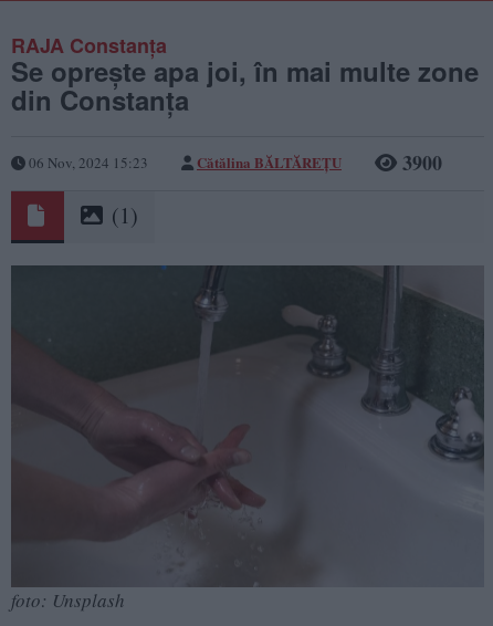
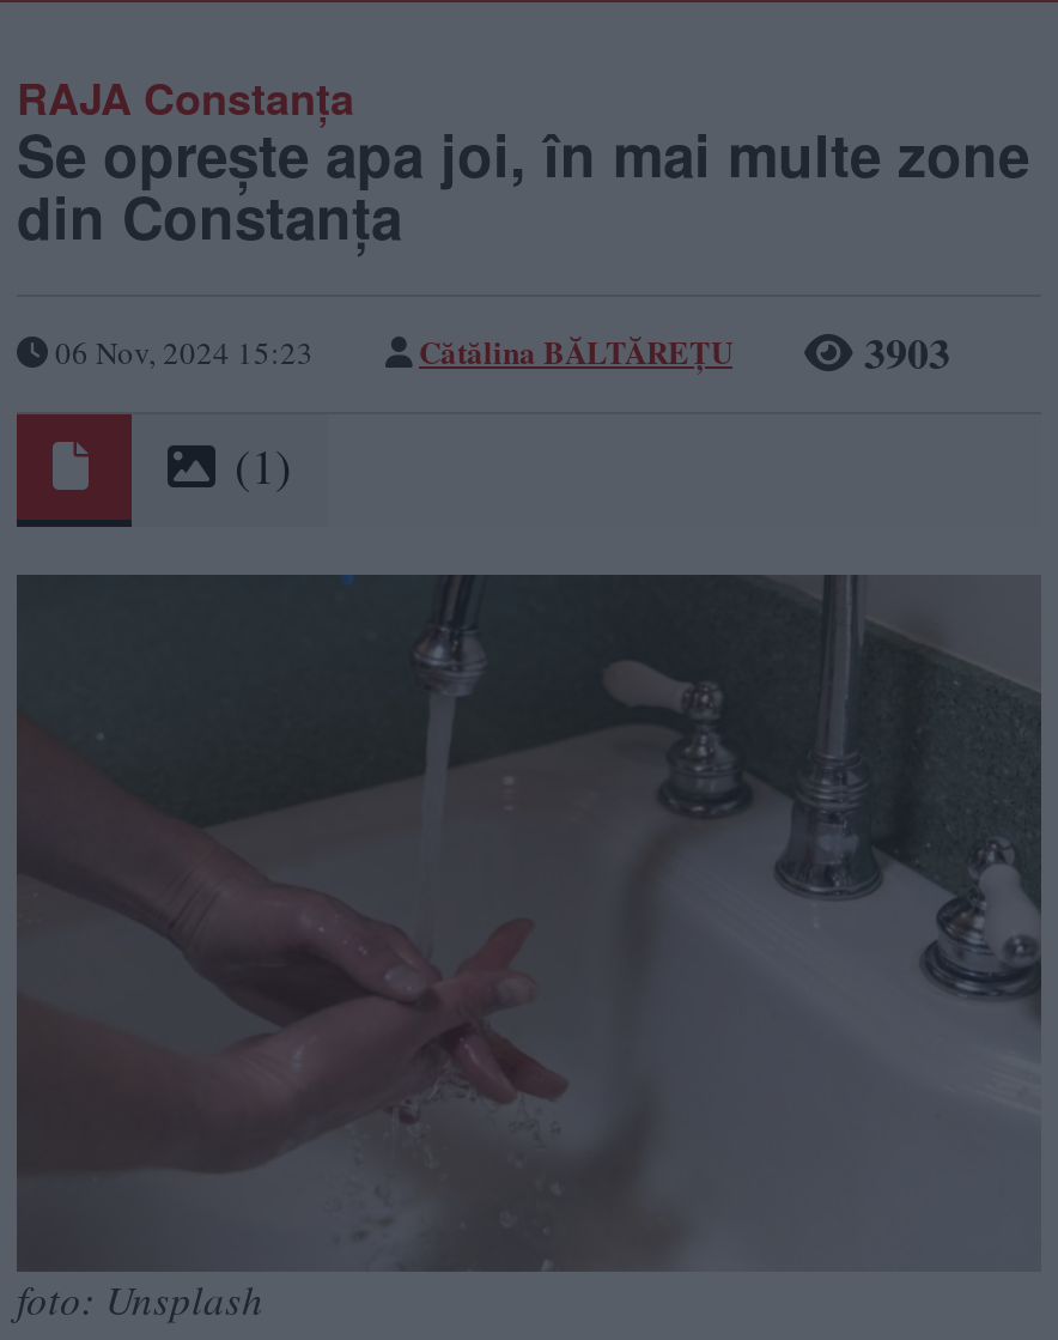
- 3900
+ 3903
